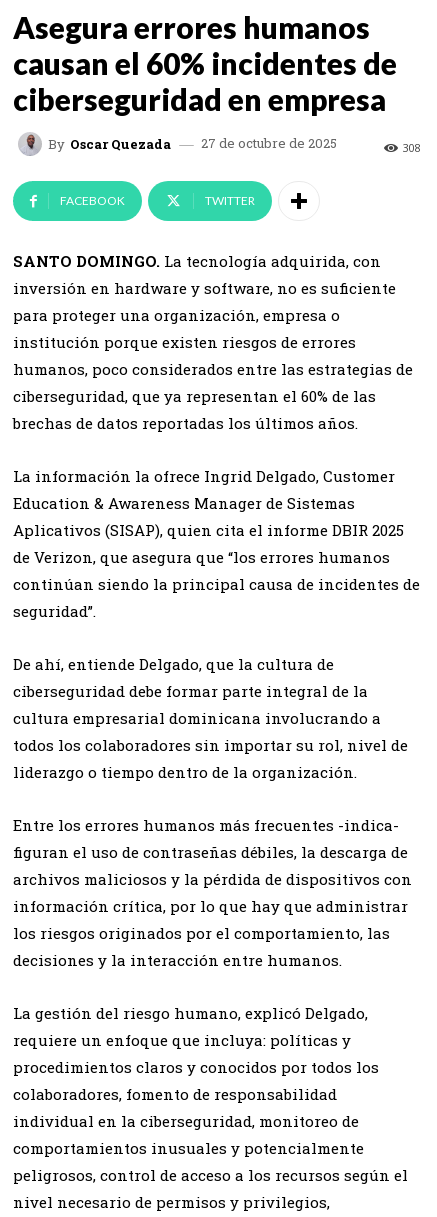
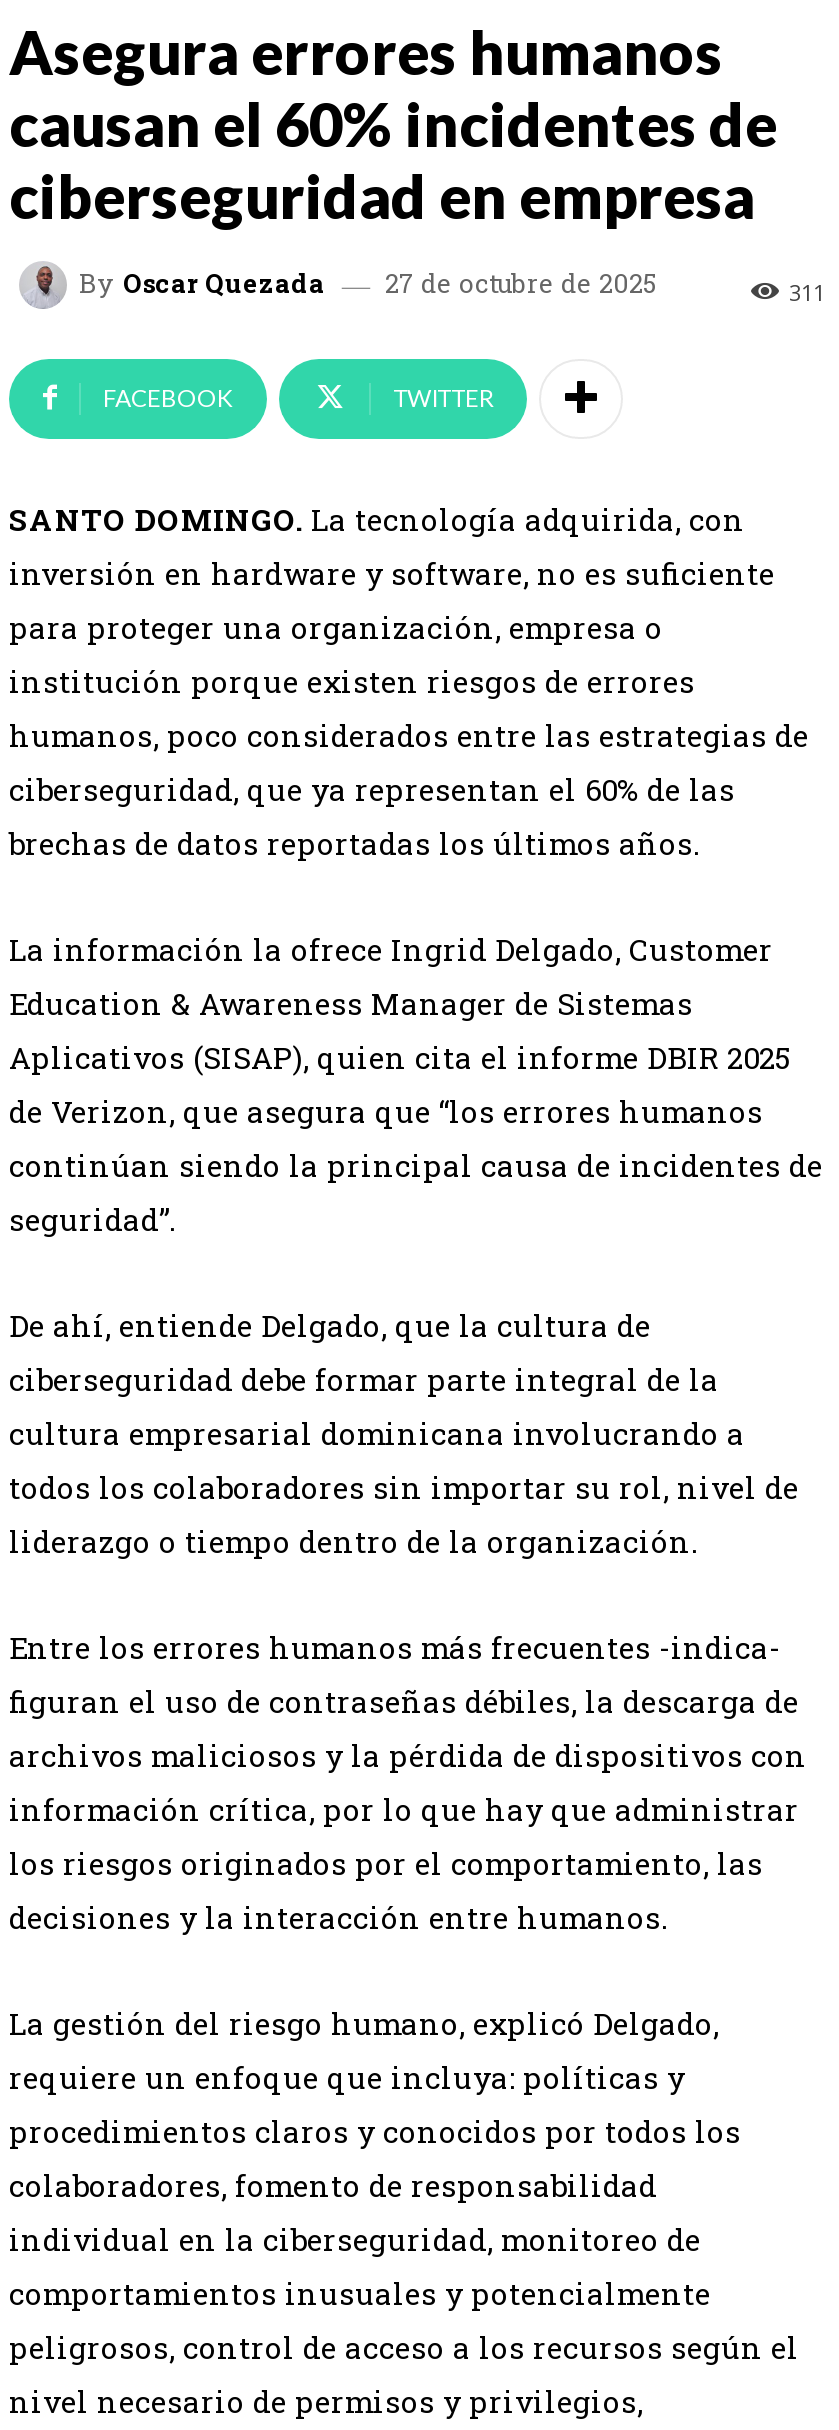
- 308
+ 311
